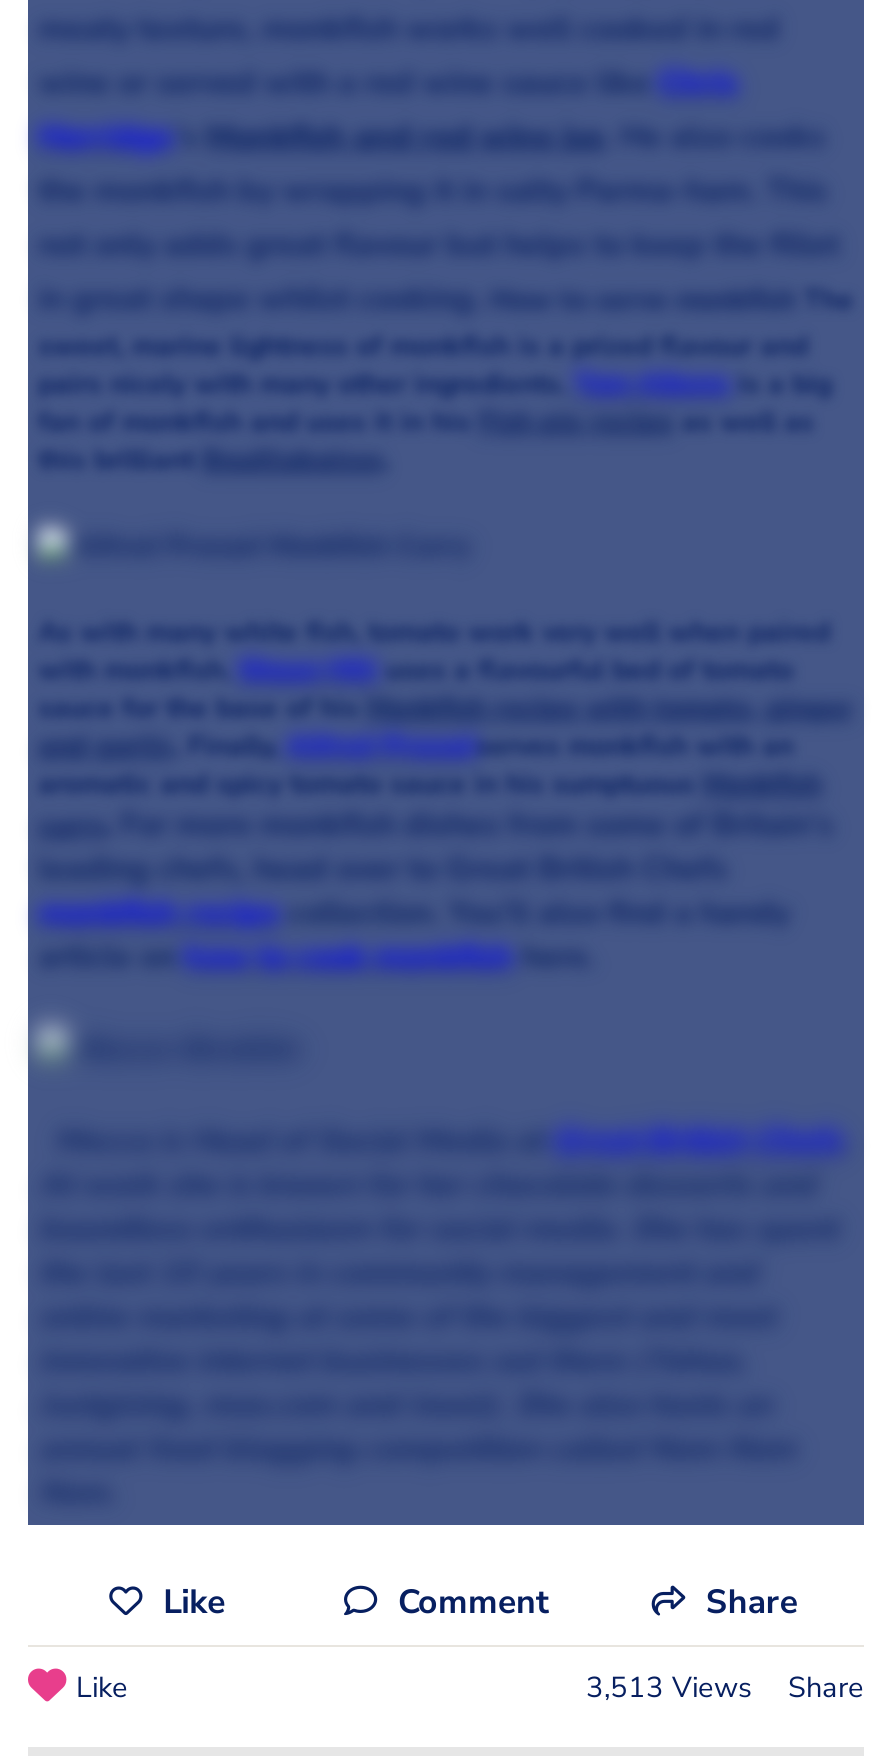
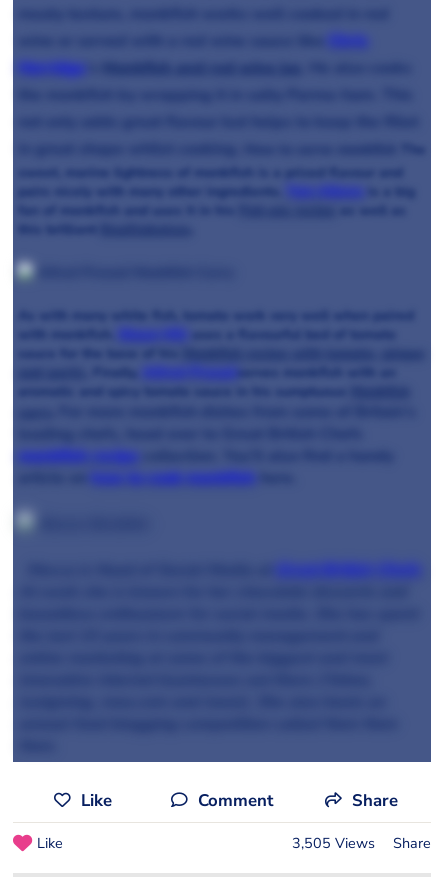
- 3,513 Views Share
+ 3,505 Views Share
